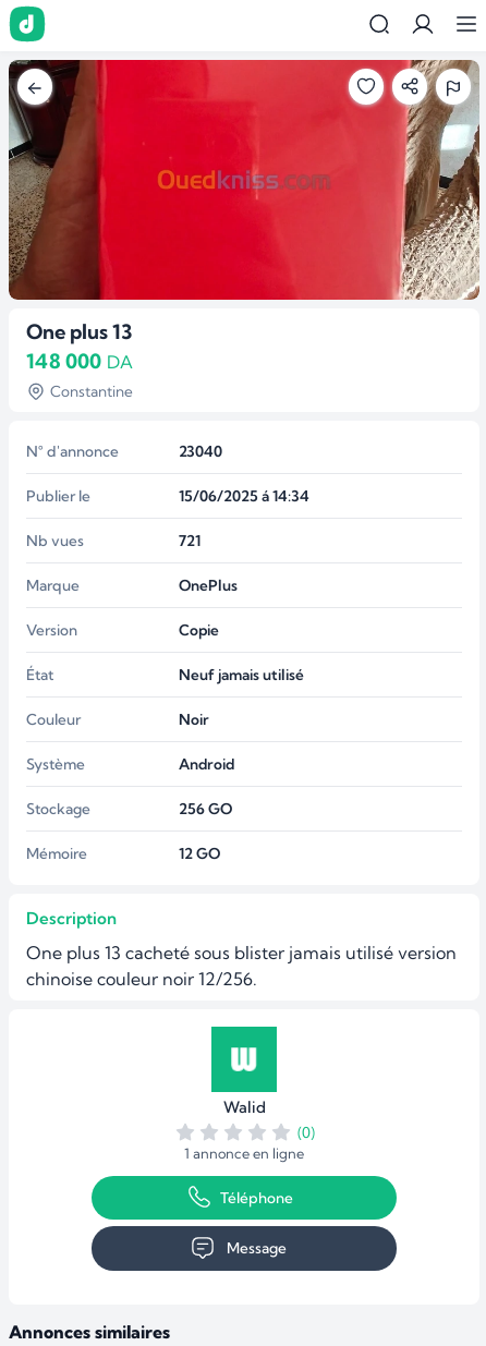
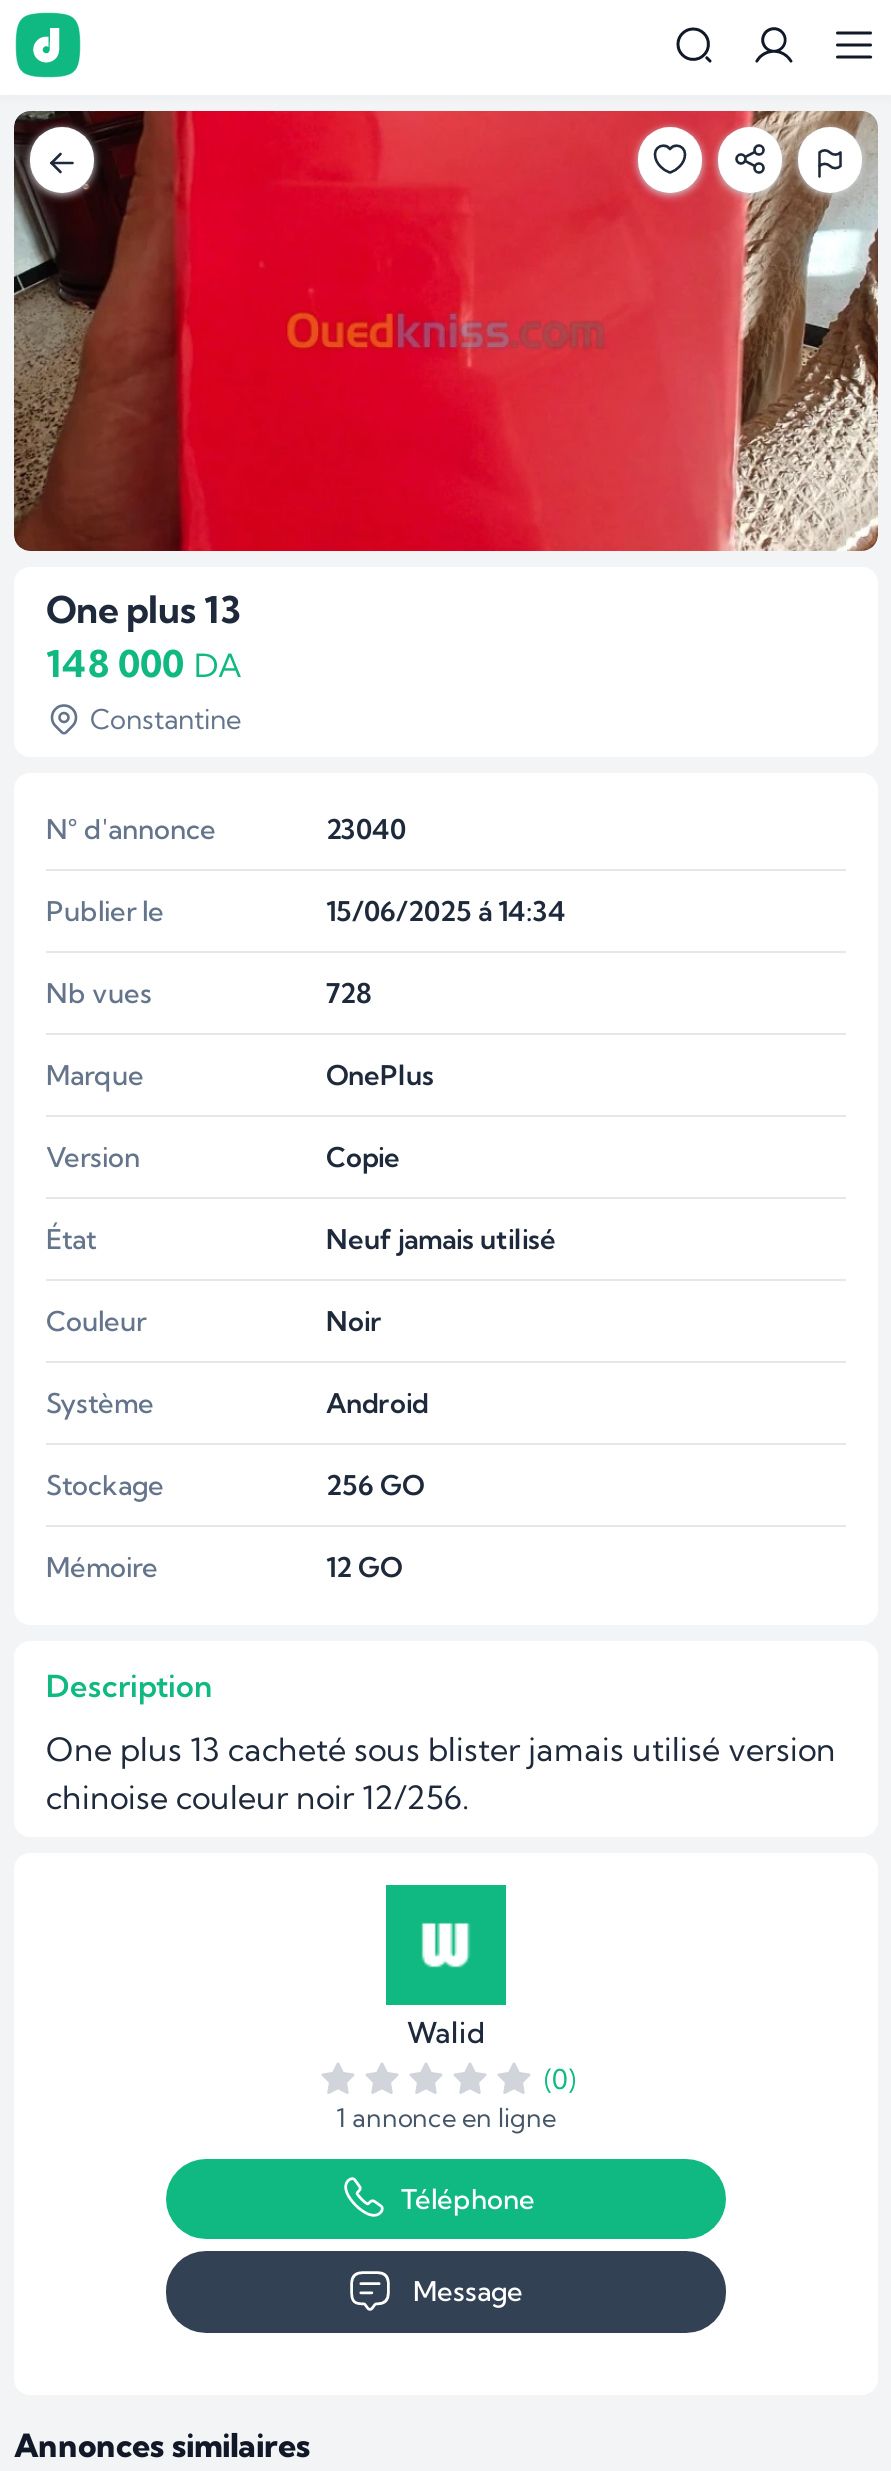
- 721
+ 728
